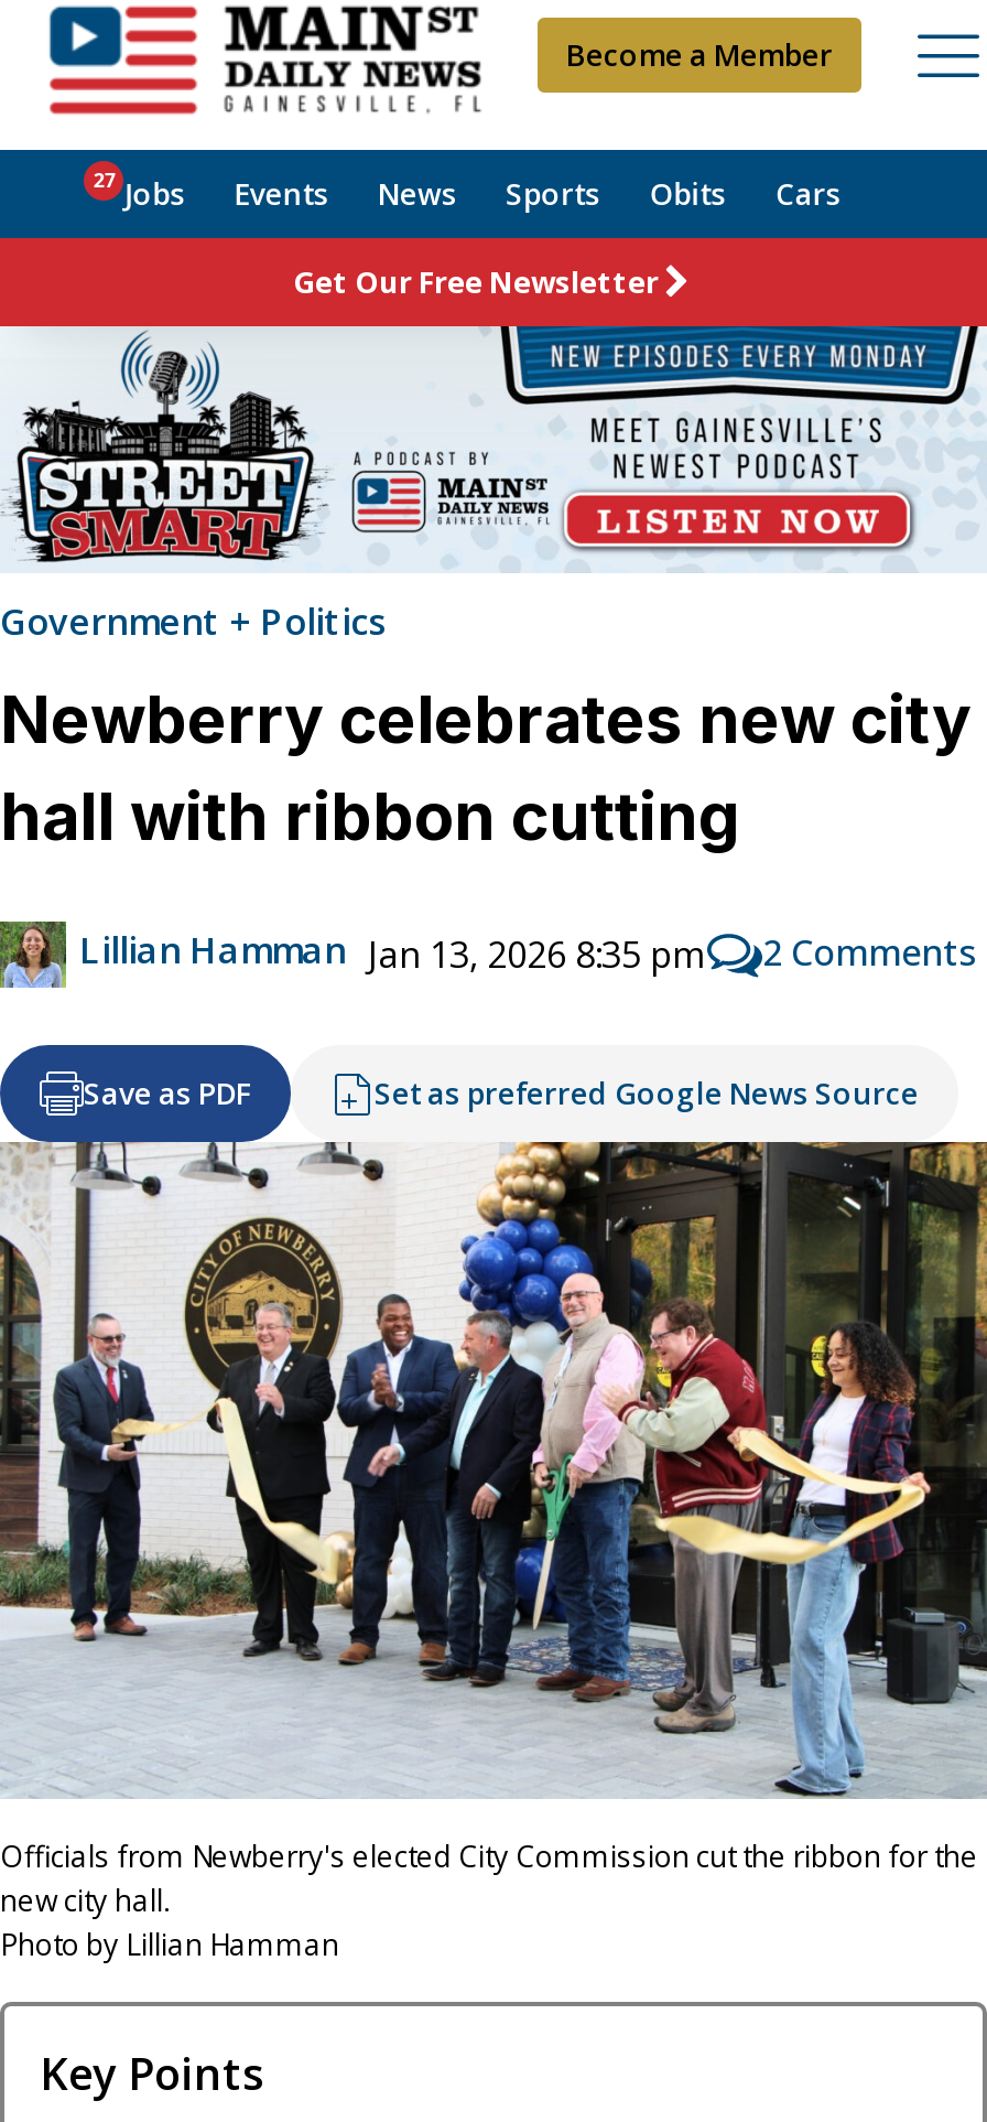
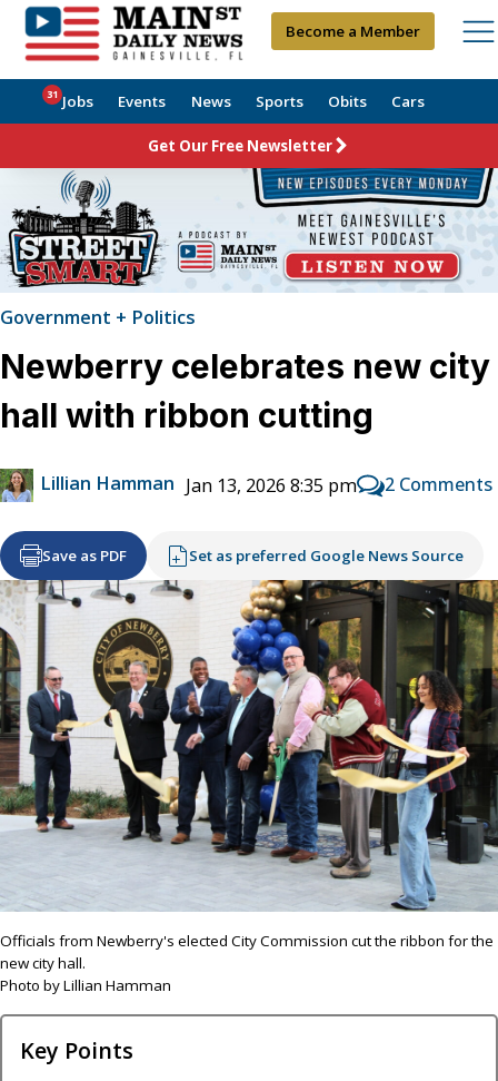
- 27 Jobs Events News Sports Obits Cars
+ 31 Jobs Events News Sports Obits Cars
